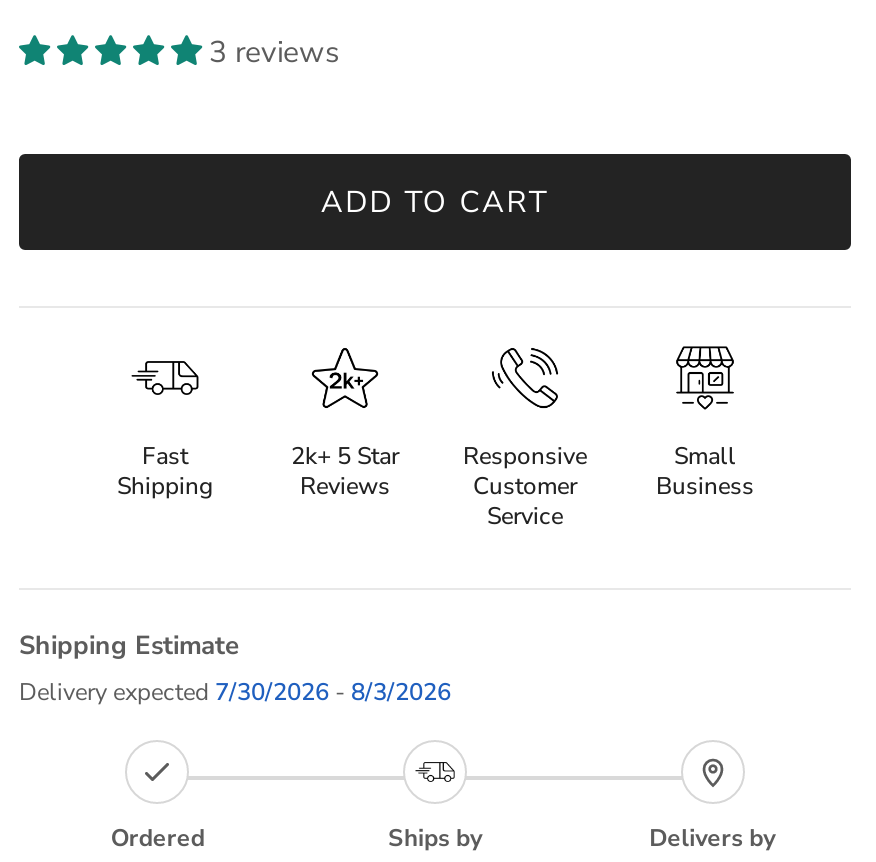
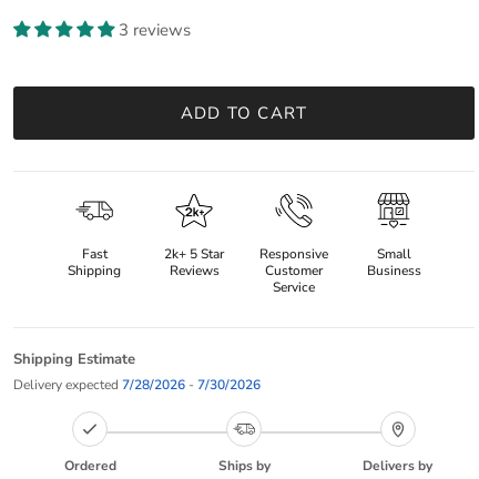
- Delivery expected 7/30/2026 - 8/3/2026
+ Delivery expected 7/28/2026 - 7/30/2026
